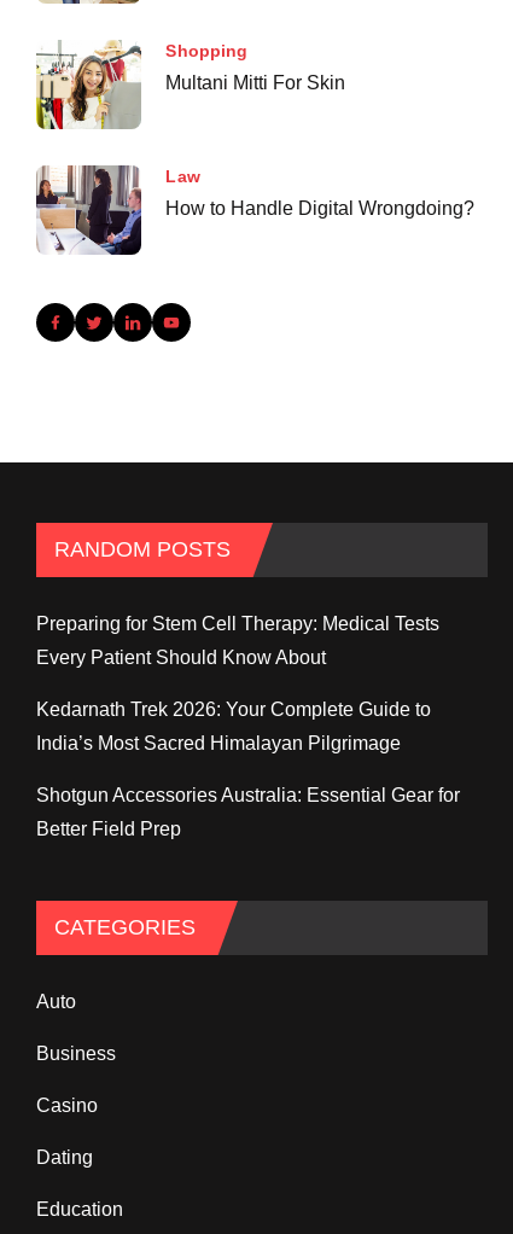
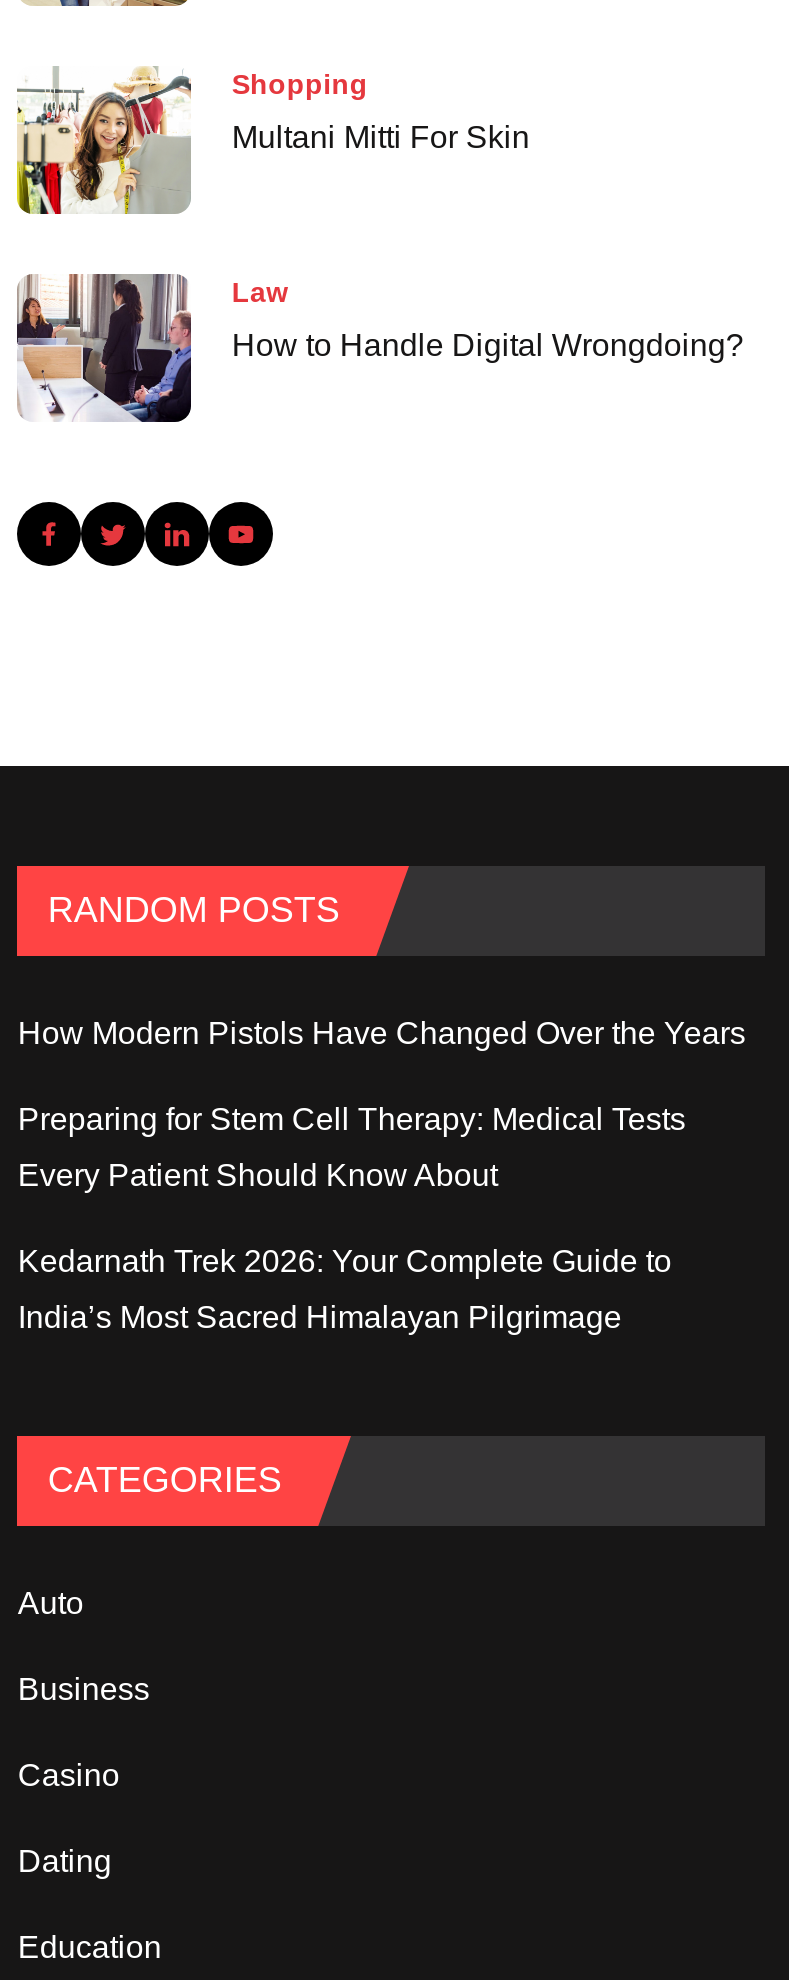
+ How Modern Pistols Have Changed Over the Years

moved down: Preparing for Stem Cell Therapy: Medical Tests | Every Patient Should Know About | Kedarnath Trek 2026: Your Complete Guide to | India’s Most Sacred Himalayan Pilgrimage

- Shotgun Accessories Australia: Essential Gear for
- Better Field Prep
